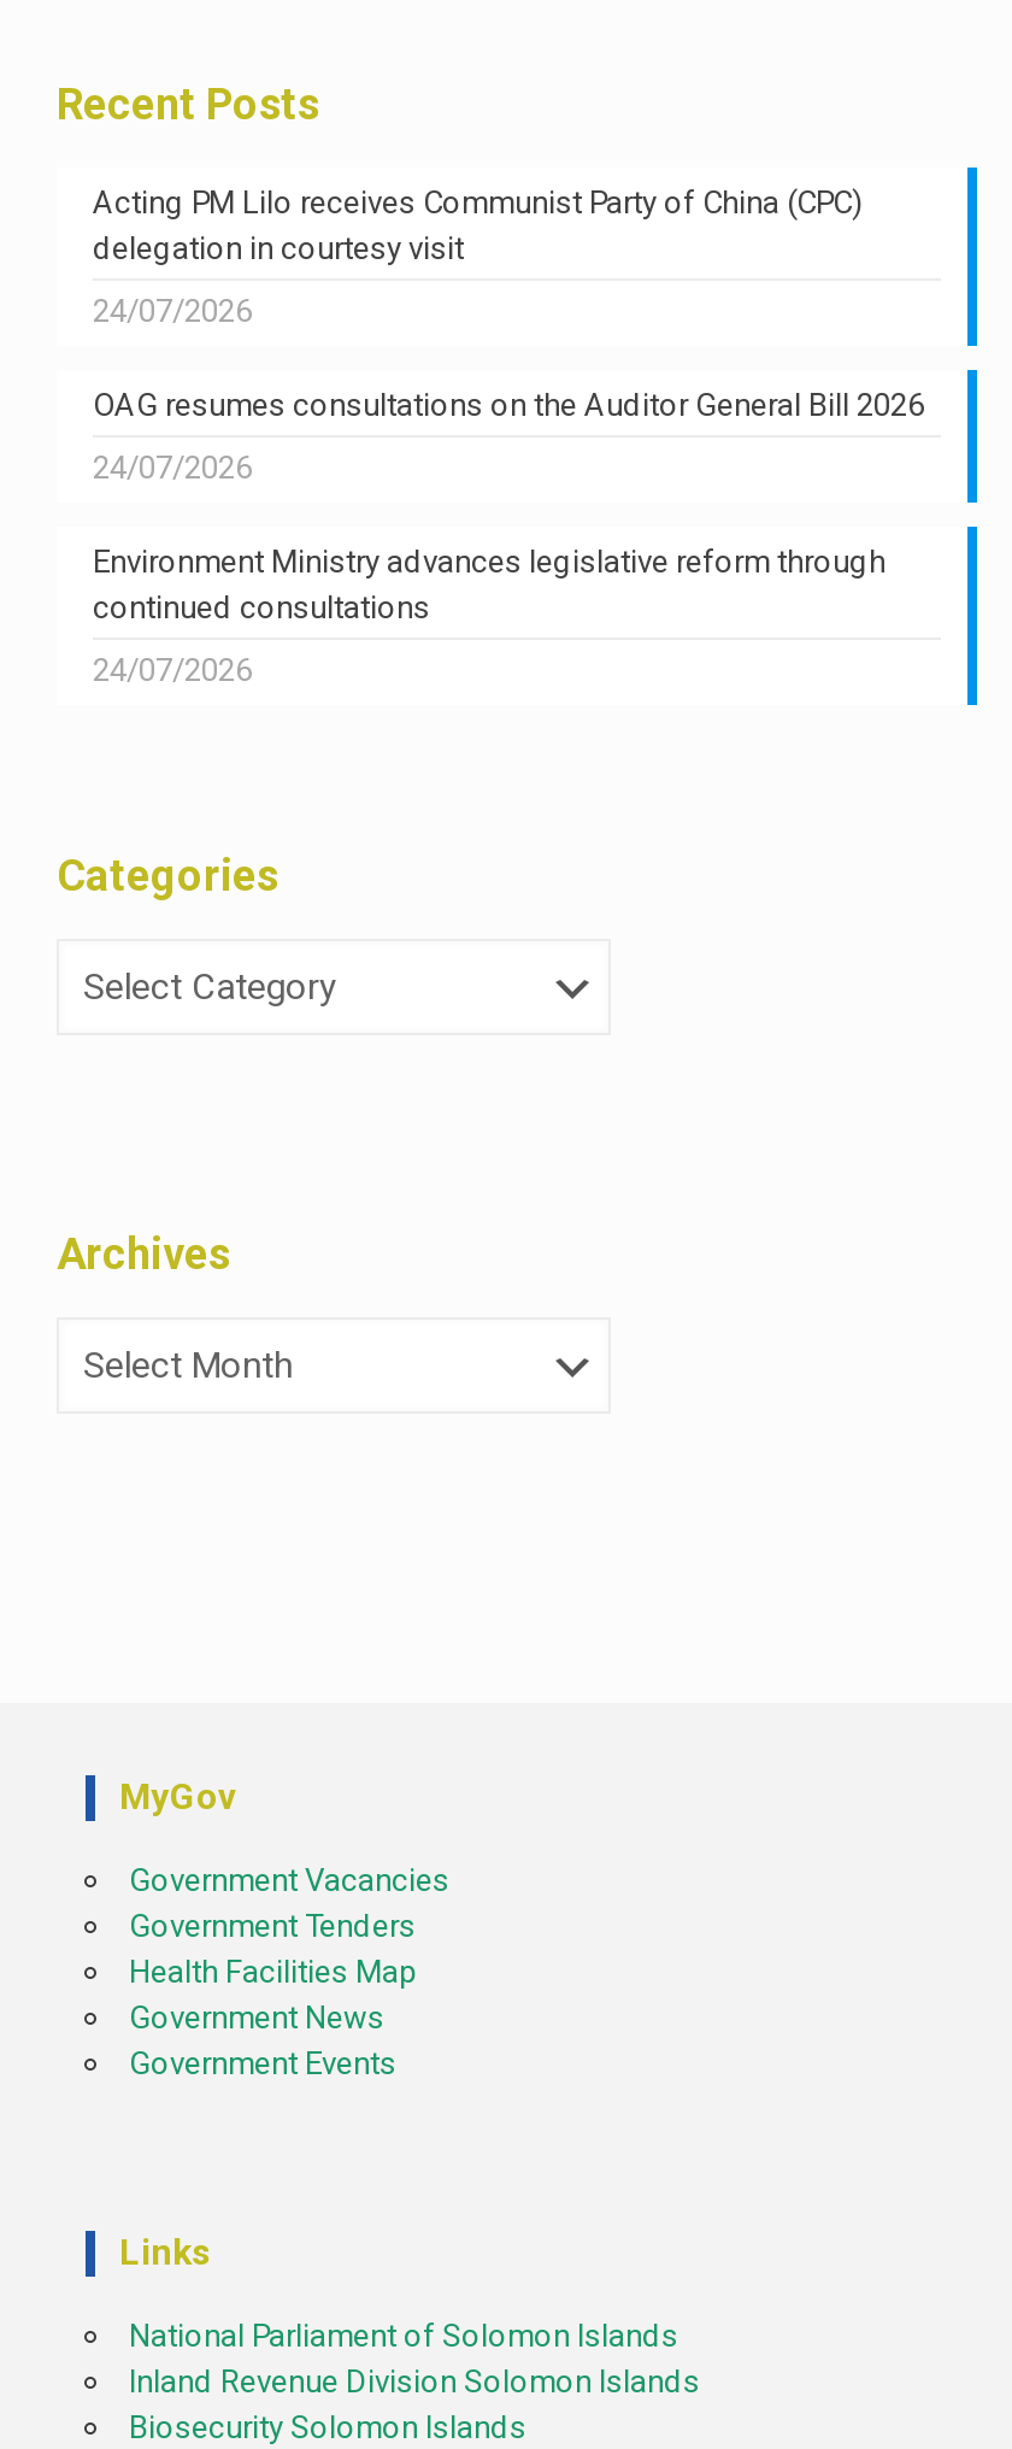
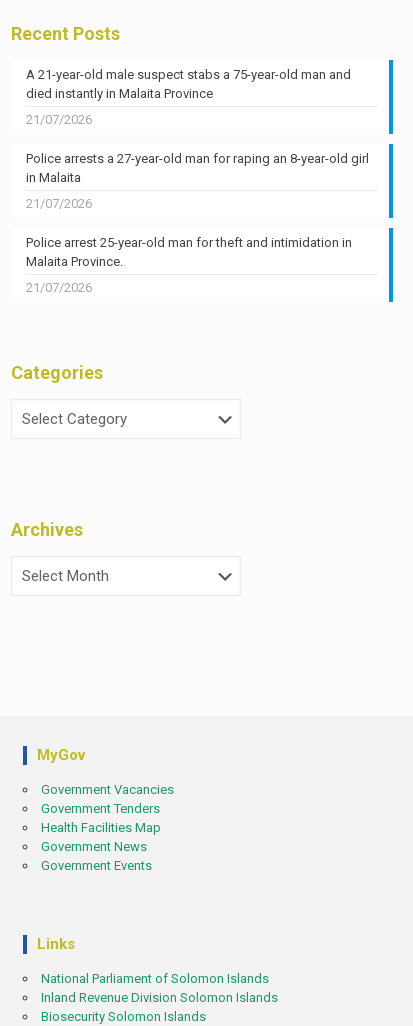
- Acting PM Lilo receives Communist Party of China (CPC)
- delegation in courtesy visit
+ A 21-year-old male suspect stabs a 75-year-old man and
+ died instantly in Malaita Province

- 24/07/2026
+ 21/07/2026

- OAG resumes consultations on the Auditor General Bill 2026
+ Police arrests a 27-year-old man for raping an 8-year-old girl
+ in Malaita

- 24/07/2026
+ 21/07/2026

- Environment Ministry advances legislative reform through
- continued consultations
+ Police arrest 25-year-old man for theft and intimidation in
+ Malaita Province.

- 24/07/2026
+ 21/07/2026
